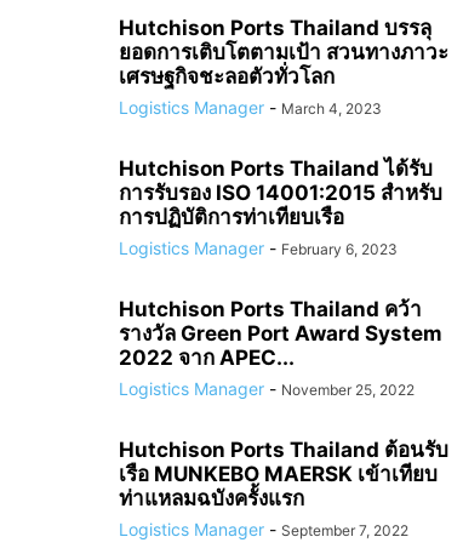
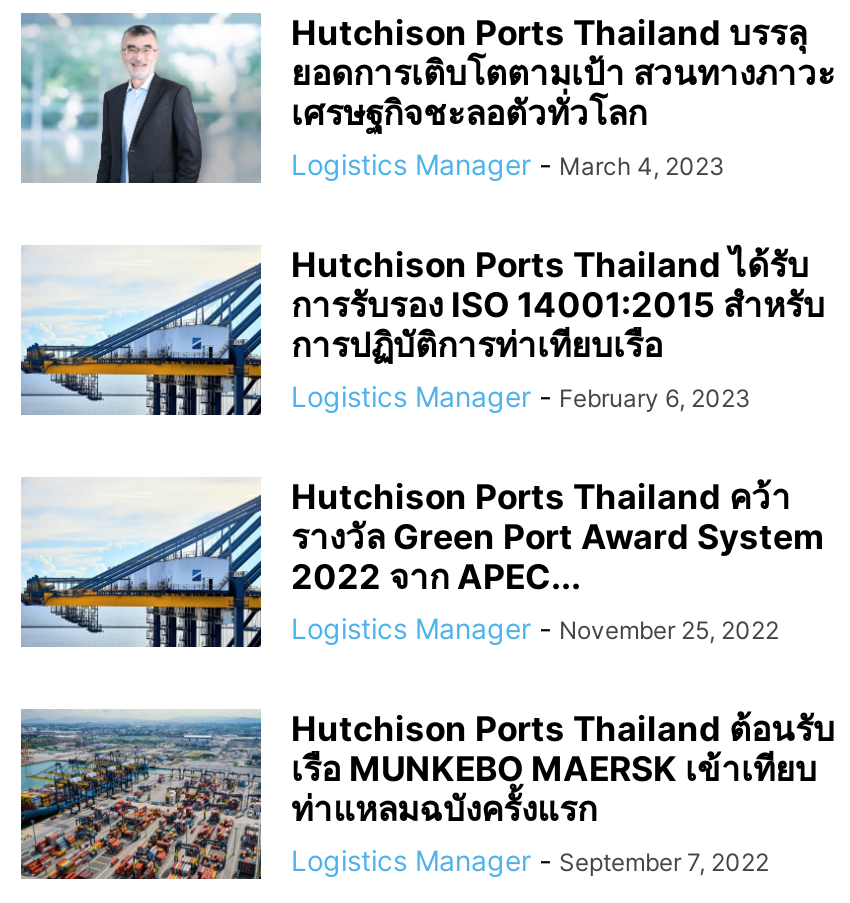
+ [image]

+ [image]

+ [image]

+ [image]
